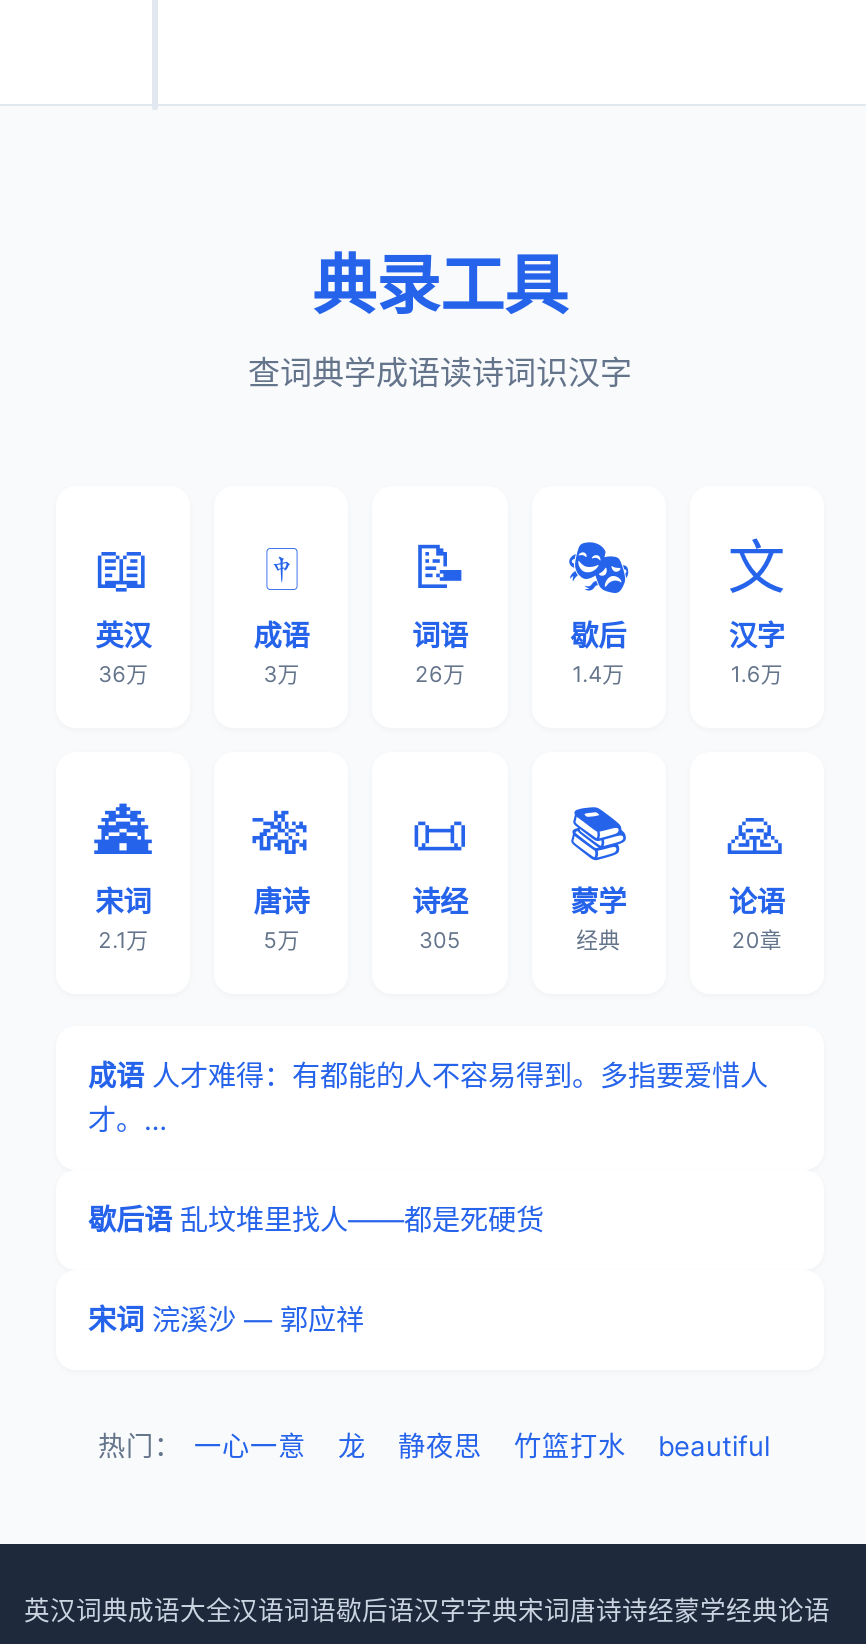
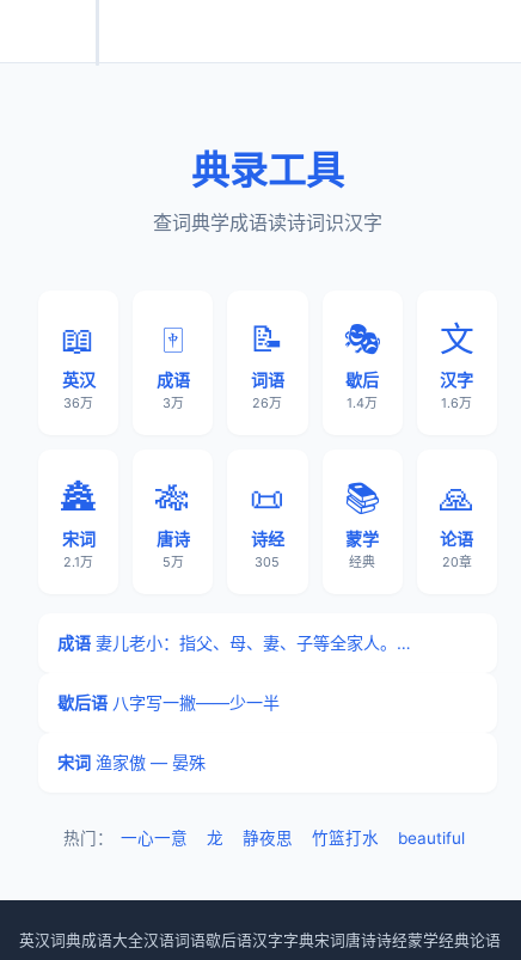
- 成语人才难得：有都能的人不容易得到。多指要爱惜人
- 才。…
+ 成语妻儿老小：指父、母、妻、子等全家人。…

- 歇后语乱坟堆里找人——都是死硬货
+ 歇后语八字写一撇——少一半

- 宋词浣溪沙 — 郭应祥
+ 宋词渔家傲 — 晏殊
